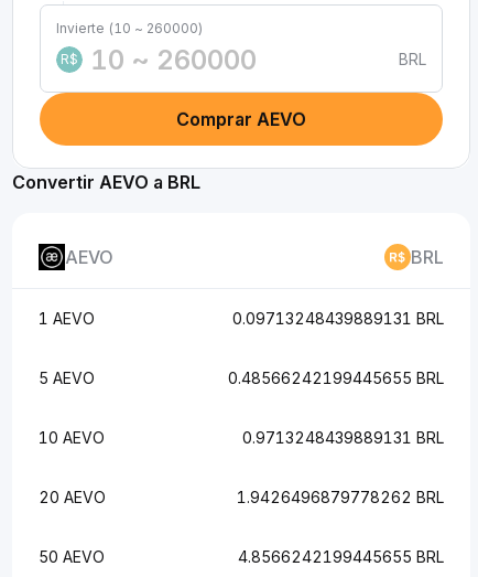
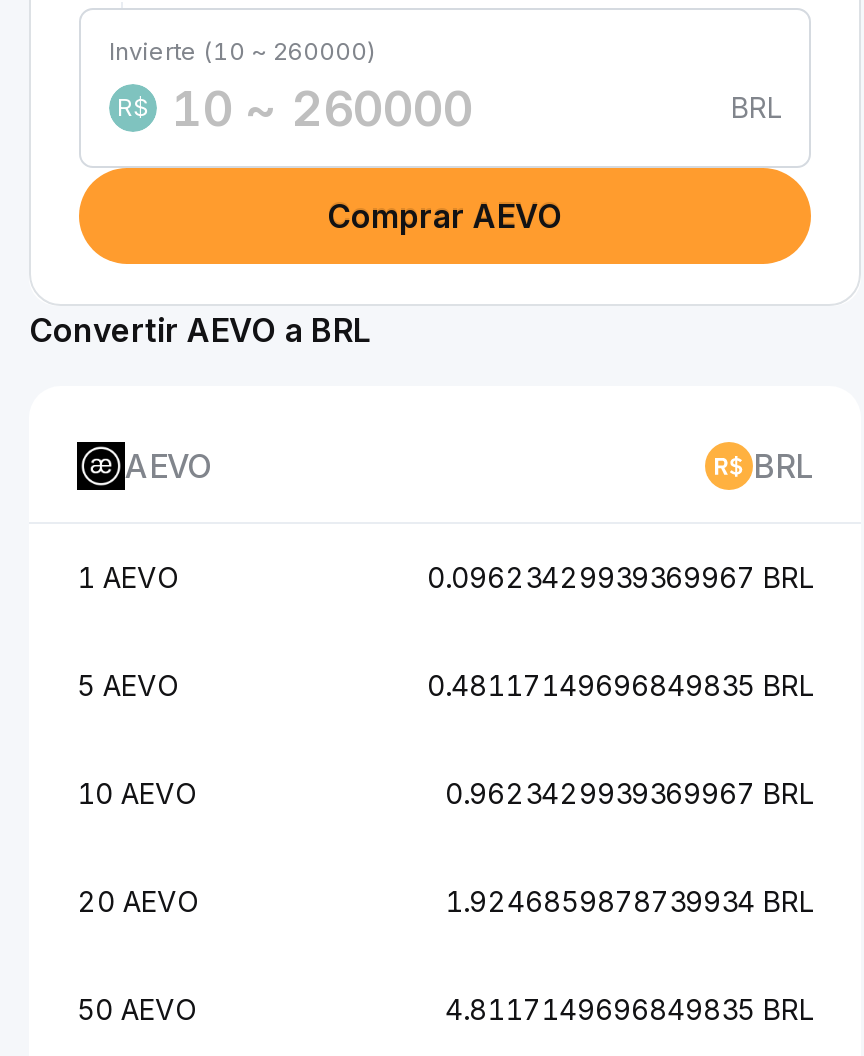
- 0.09713248439889131 BRL
+ 0.09623429939369967 BRL

- 0.48566242199445655 BRL
+ 0.48117149696849835 BRL

- 0.9713248439889131 BRL
+ 0.9623429939369967 BRL

- 1.9426496879778262 BRL
+ 1.9246859878739934 BRL

- 4.8566242199445655 BRL
+ 4.8117149696849835 BRL
